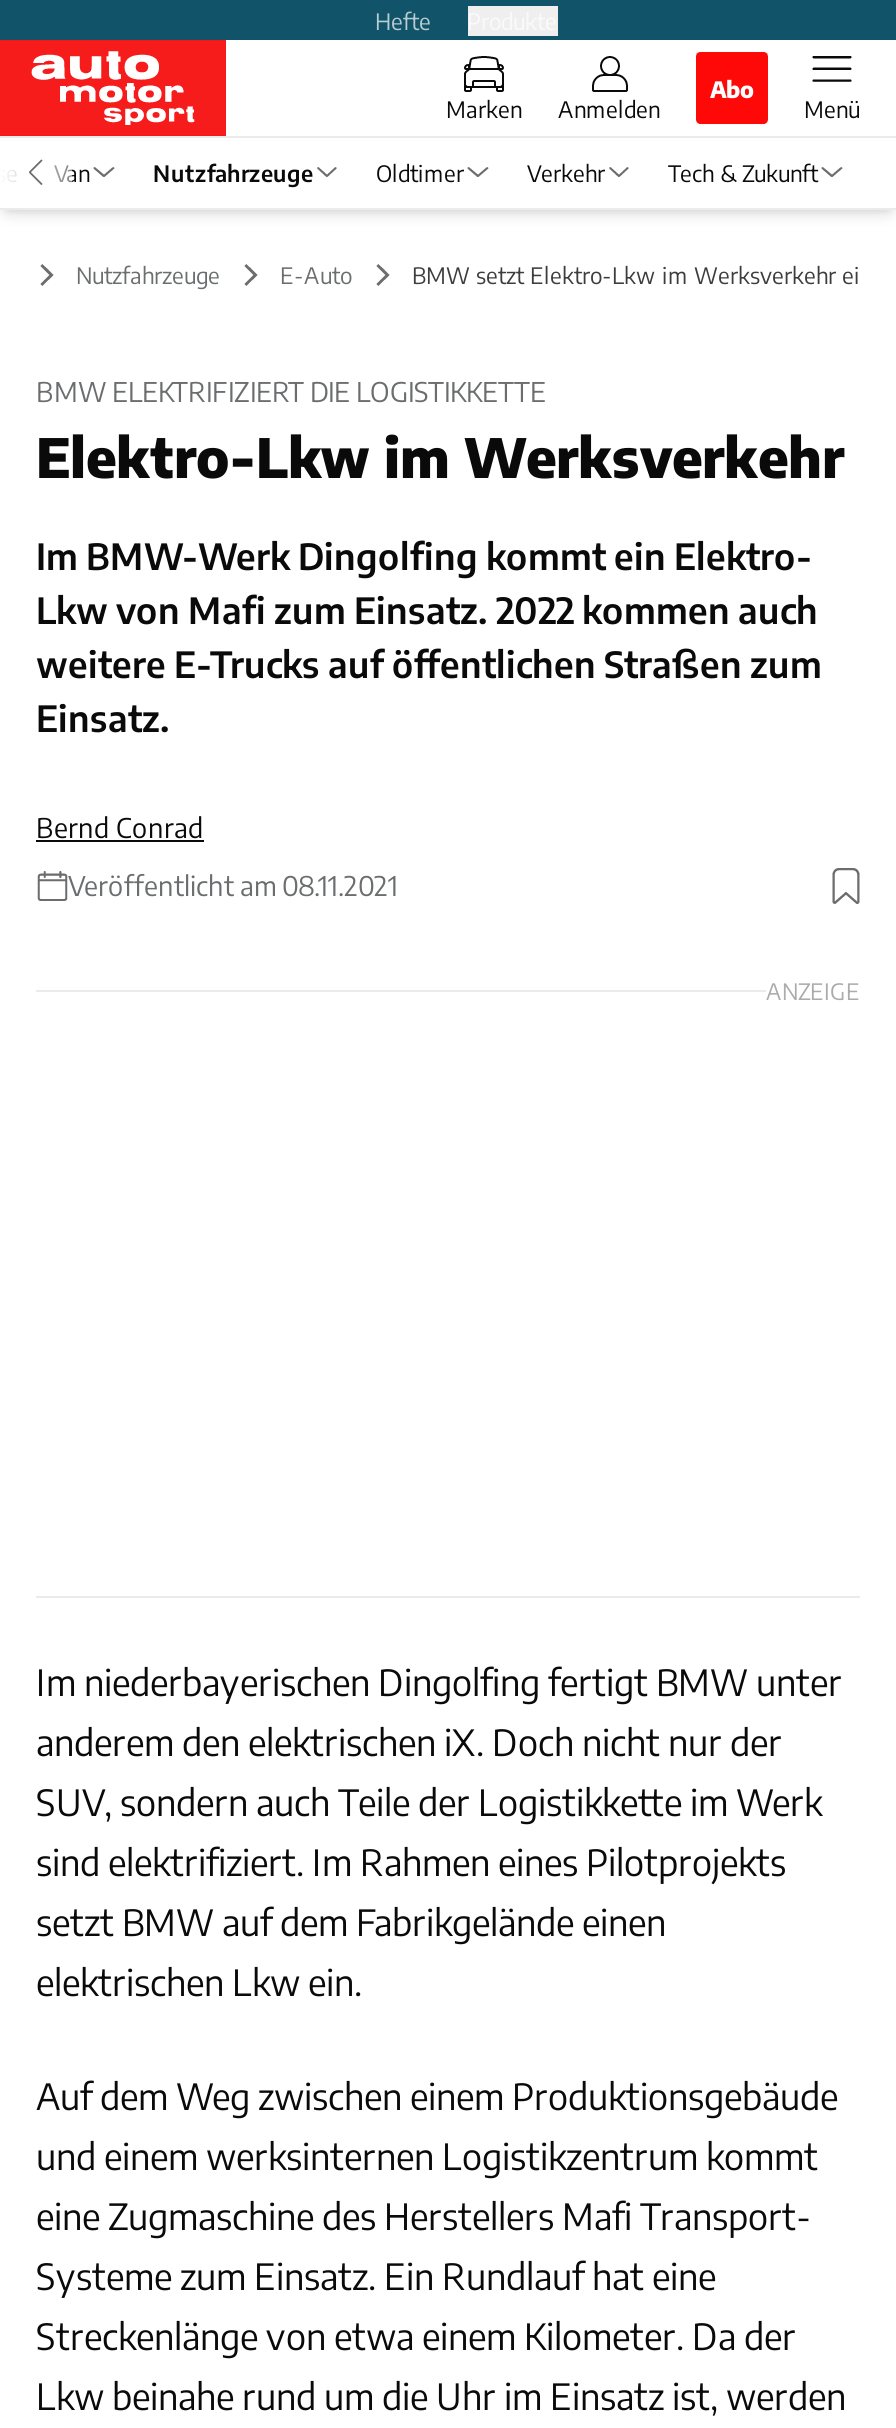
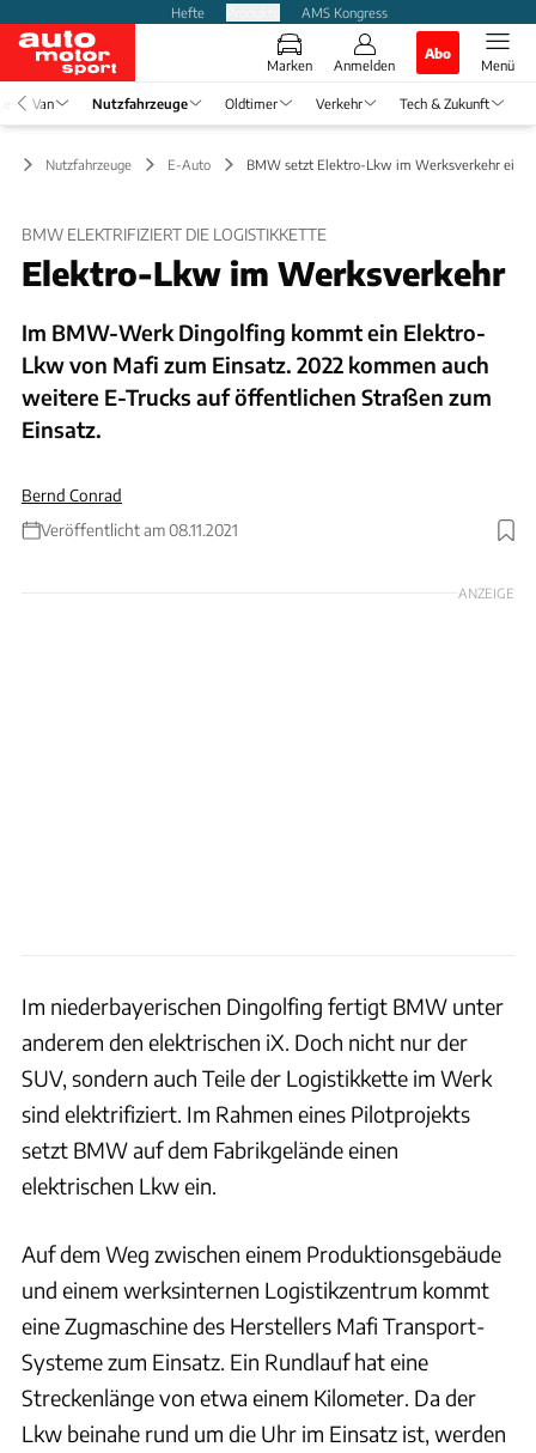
+ AMS Kongress
